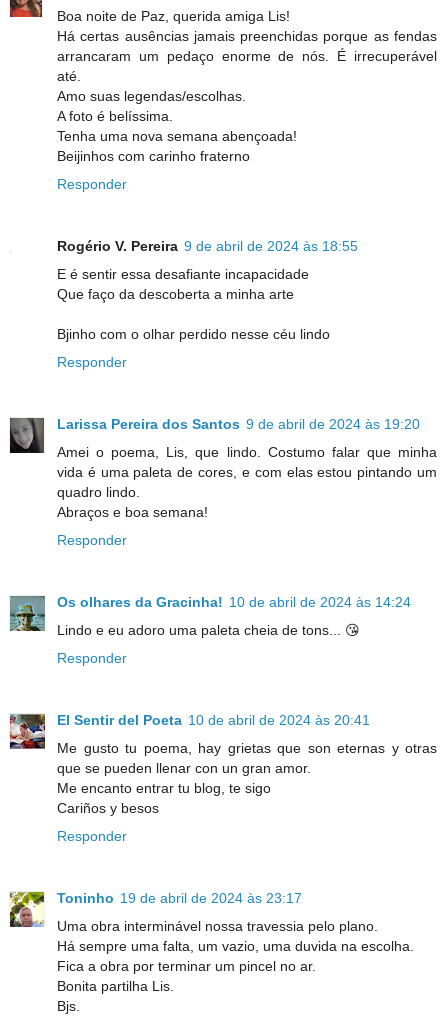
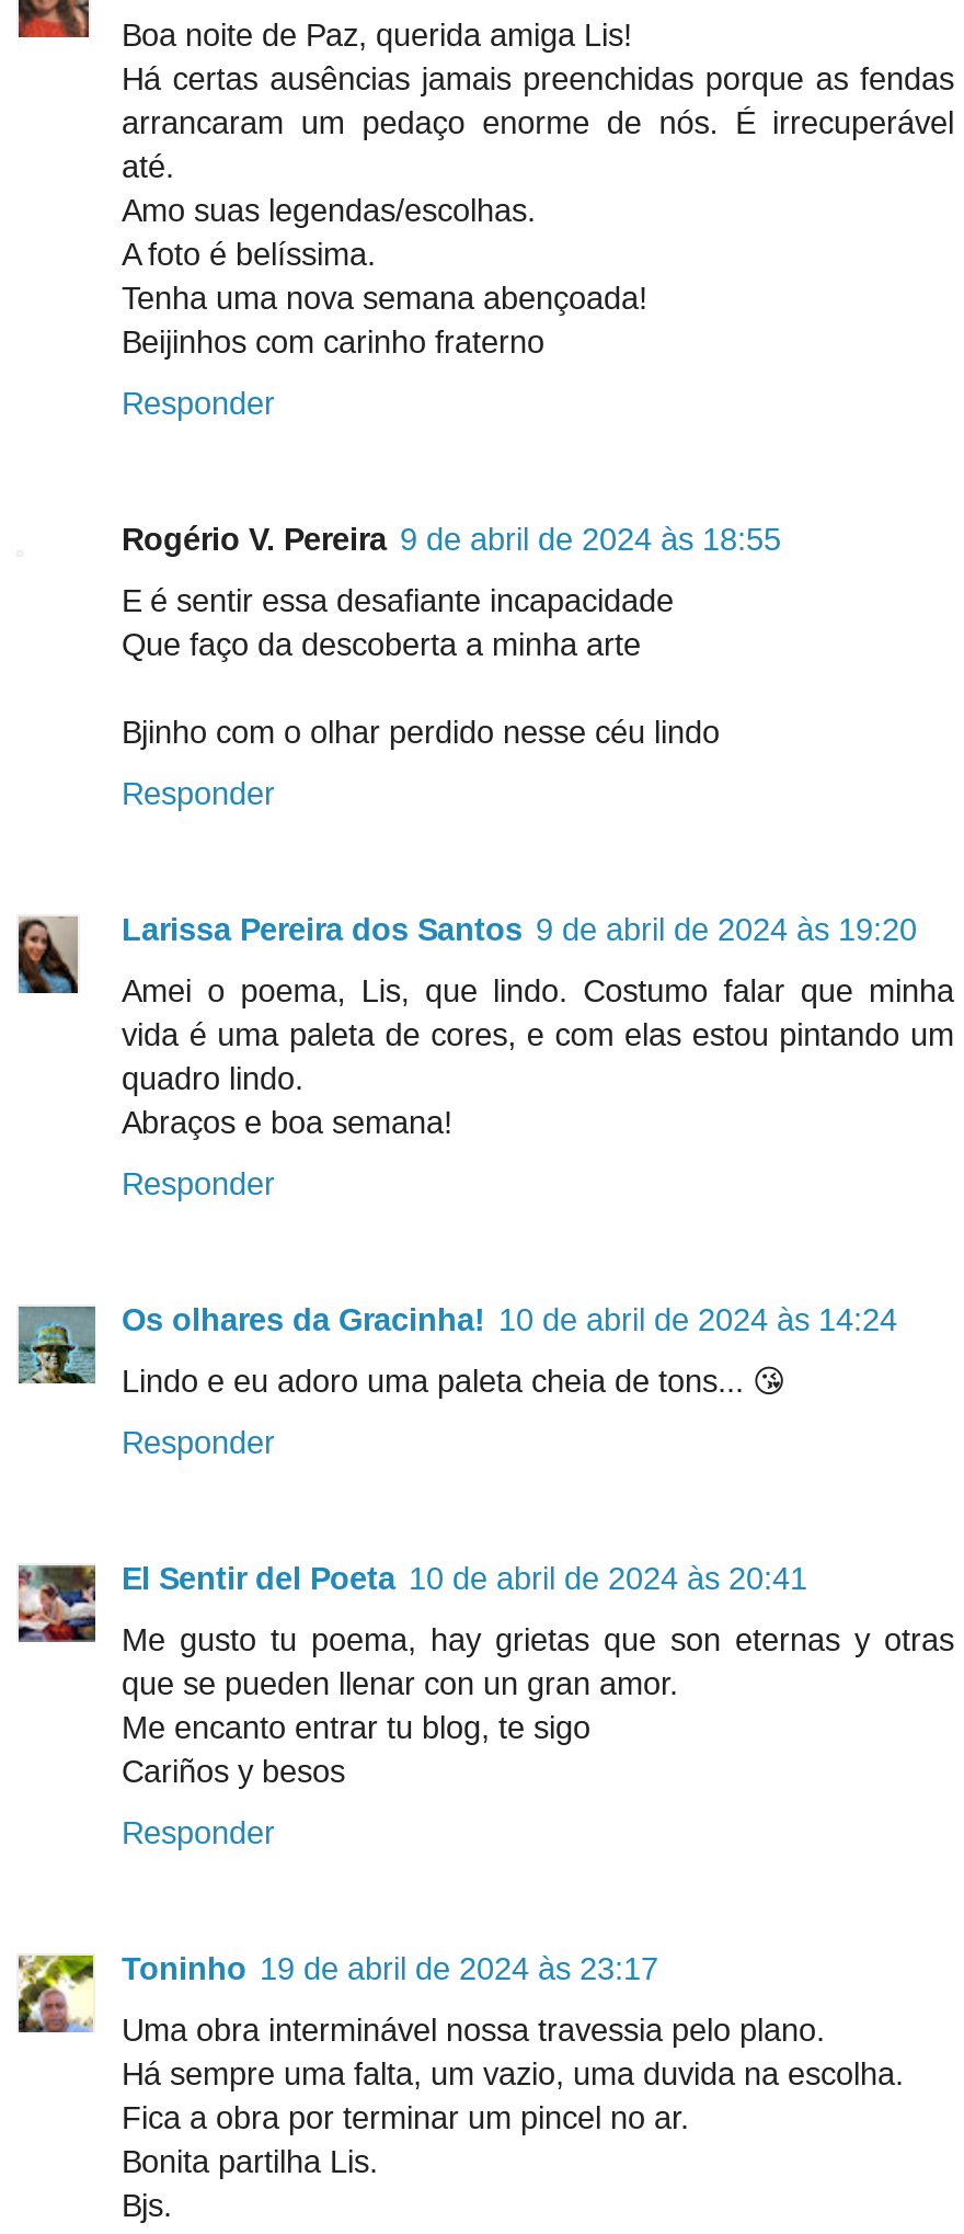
- [image]
+ [image]
